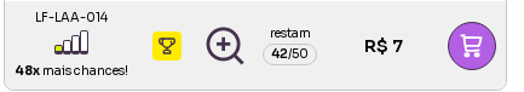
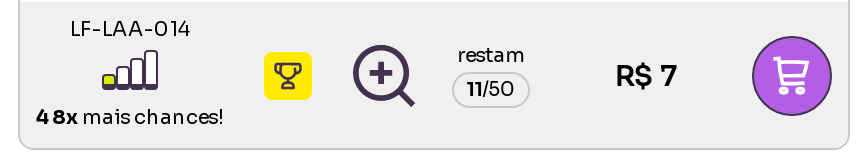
- 42/50
+ 11/50
